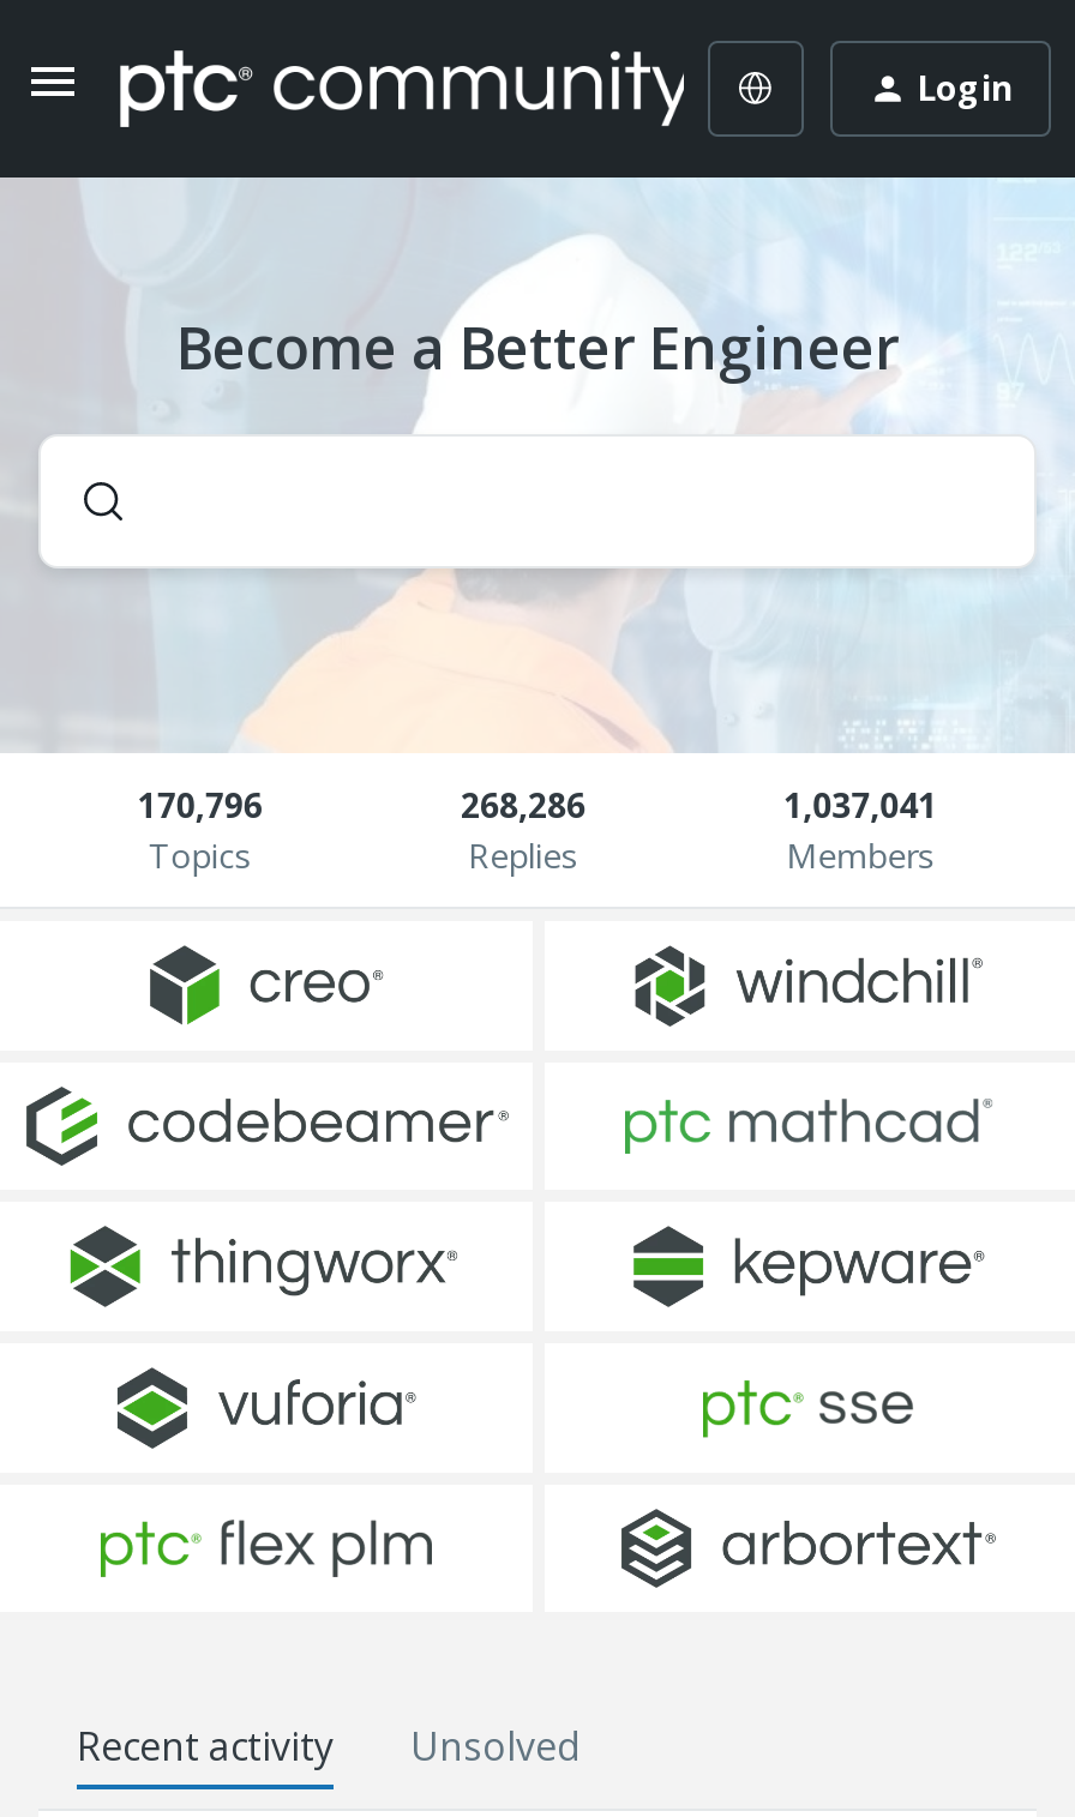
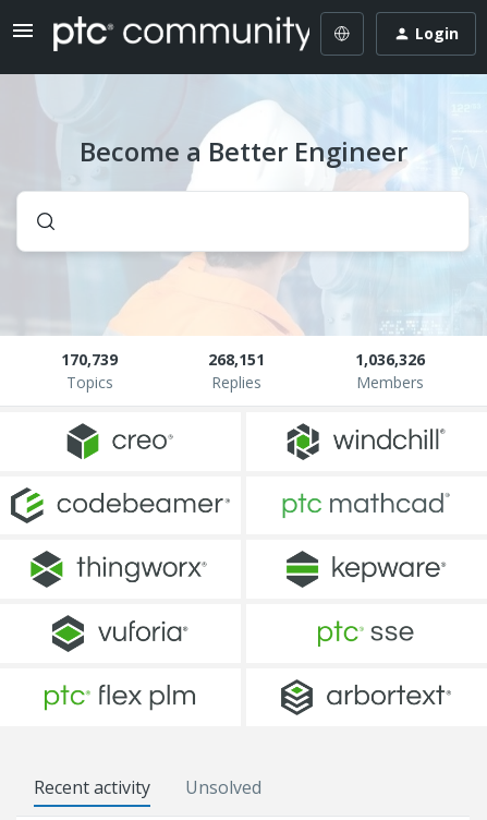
- 170,796
+ 170,739

- 268,286
+ 268,151

- 1,037,041
+ 1,036,326
